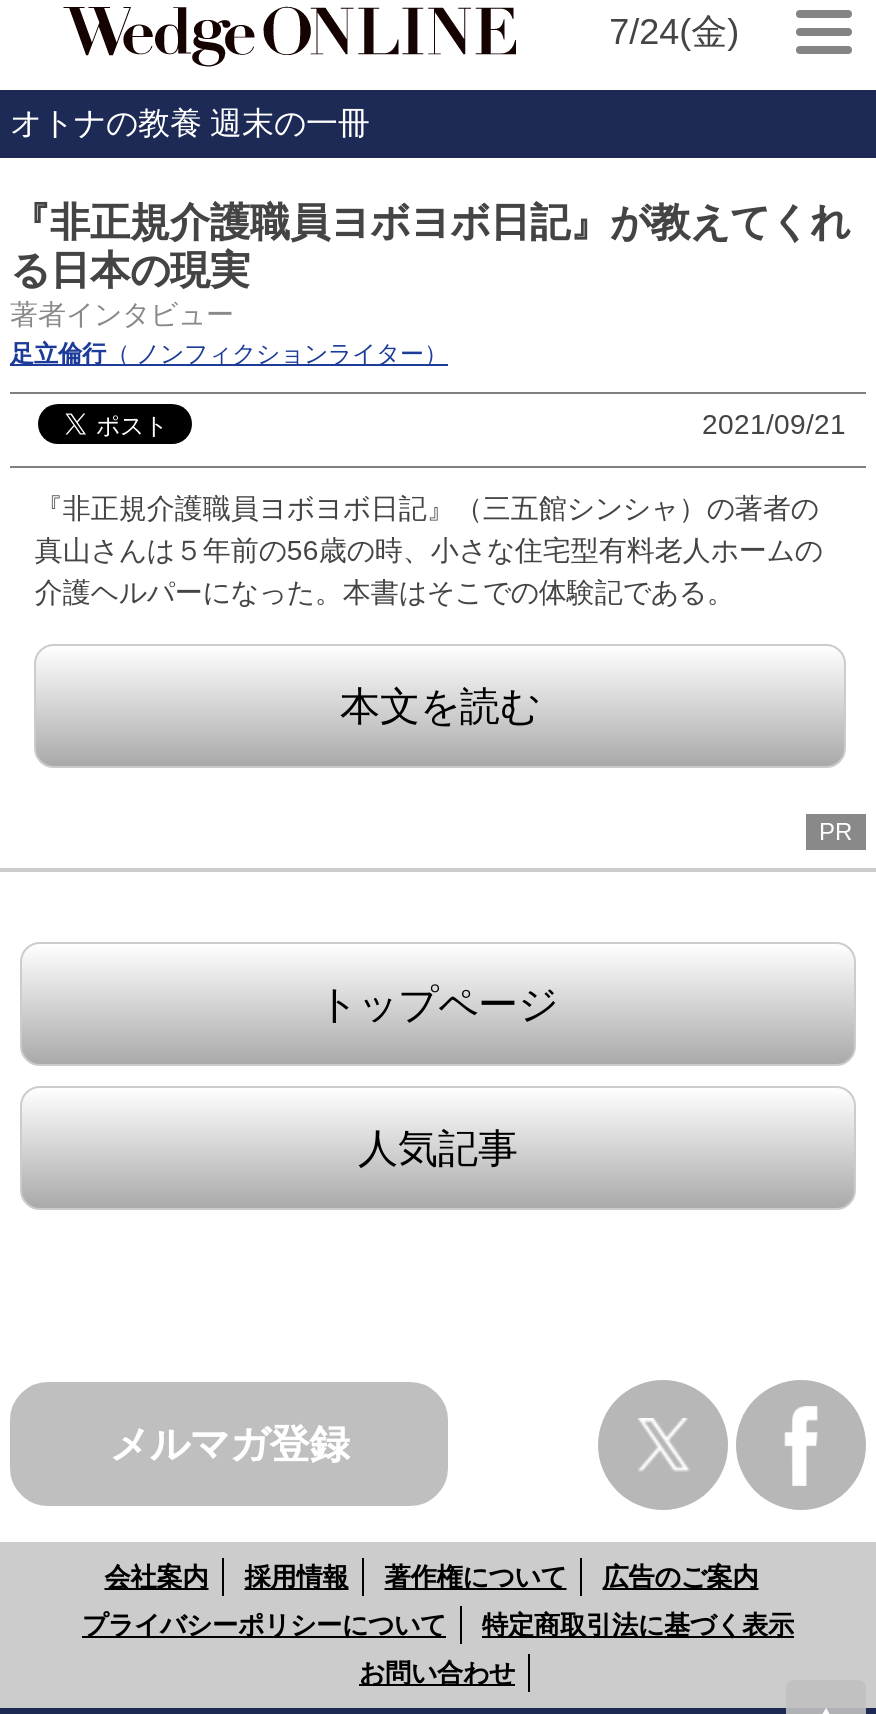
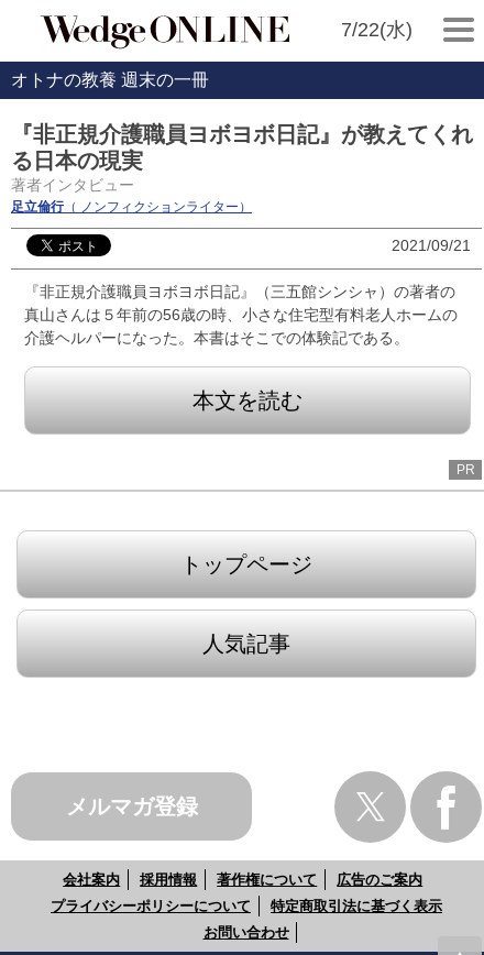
- 7/24(金)
+ 7/22(水)
